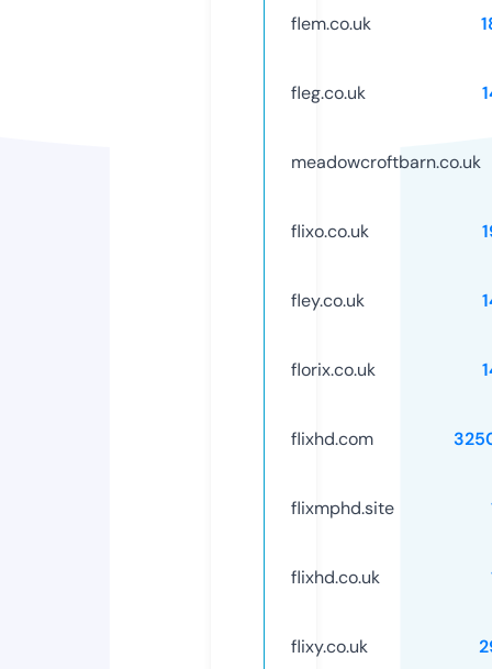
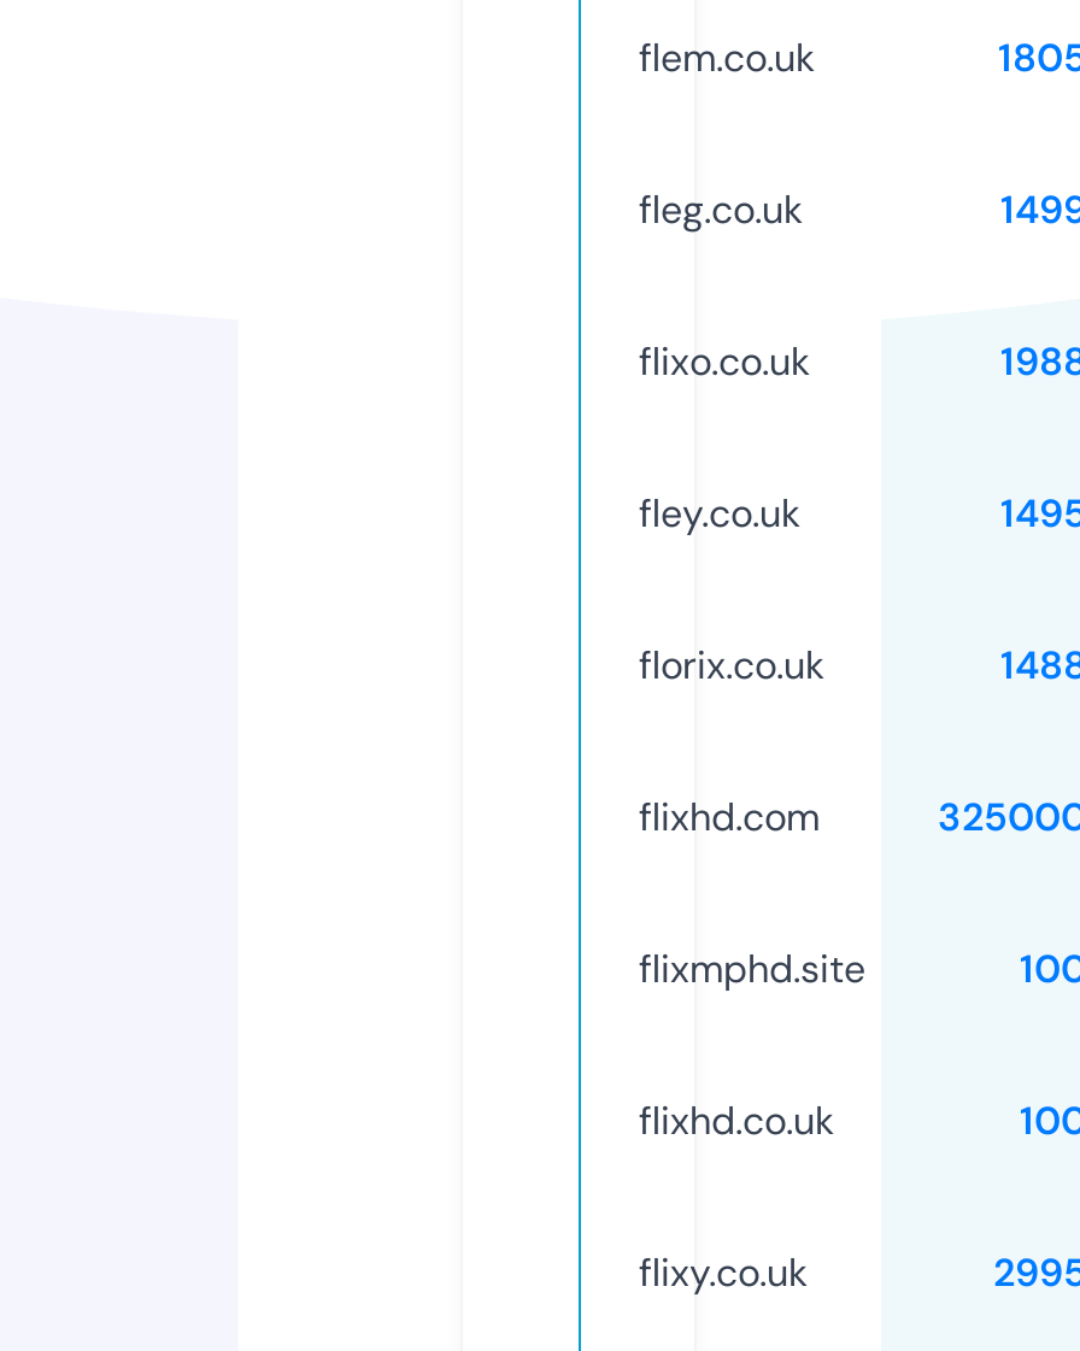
- meadowcroftbarn.co.uk
